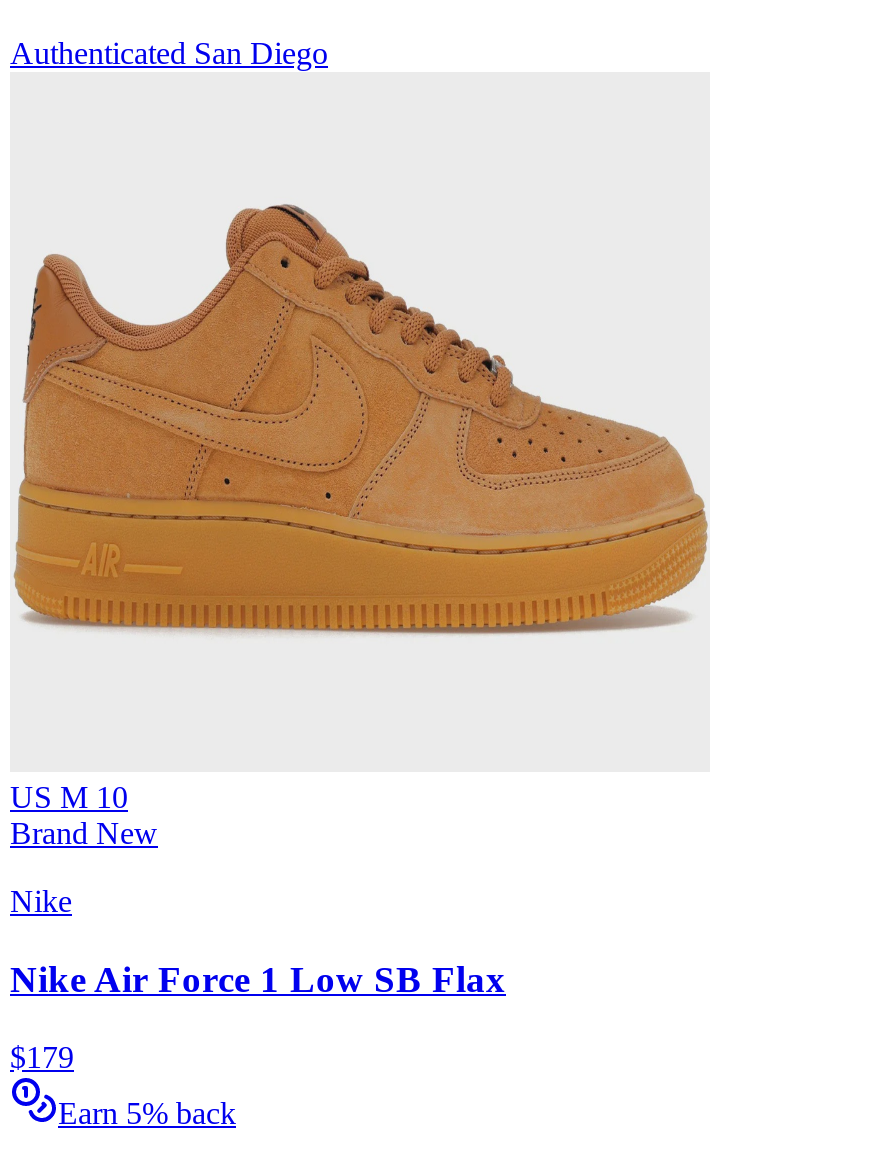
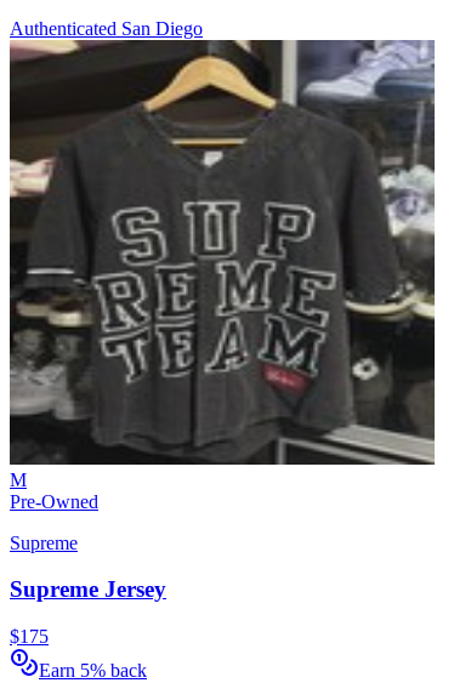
- [image]
- US M 10
- Brand New
+ [image]
+ M
+ Pre-Owned

- Nike
+ Supreme

- Nike Air Force 1 Low SB Flax
+ Supreme Jersey

- $179
+ $175
